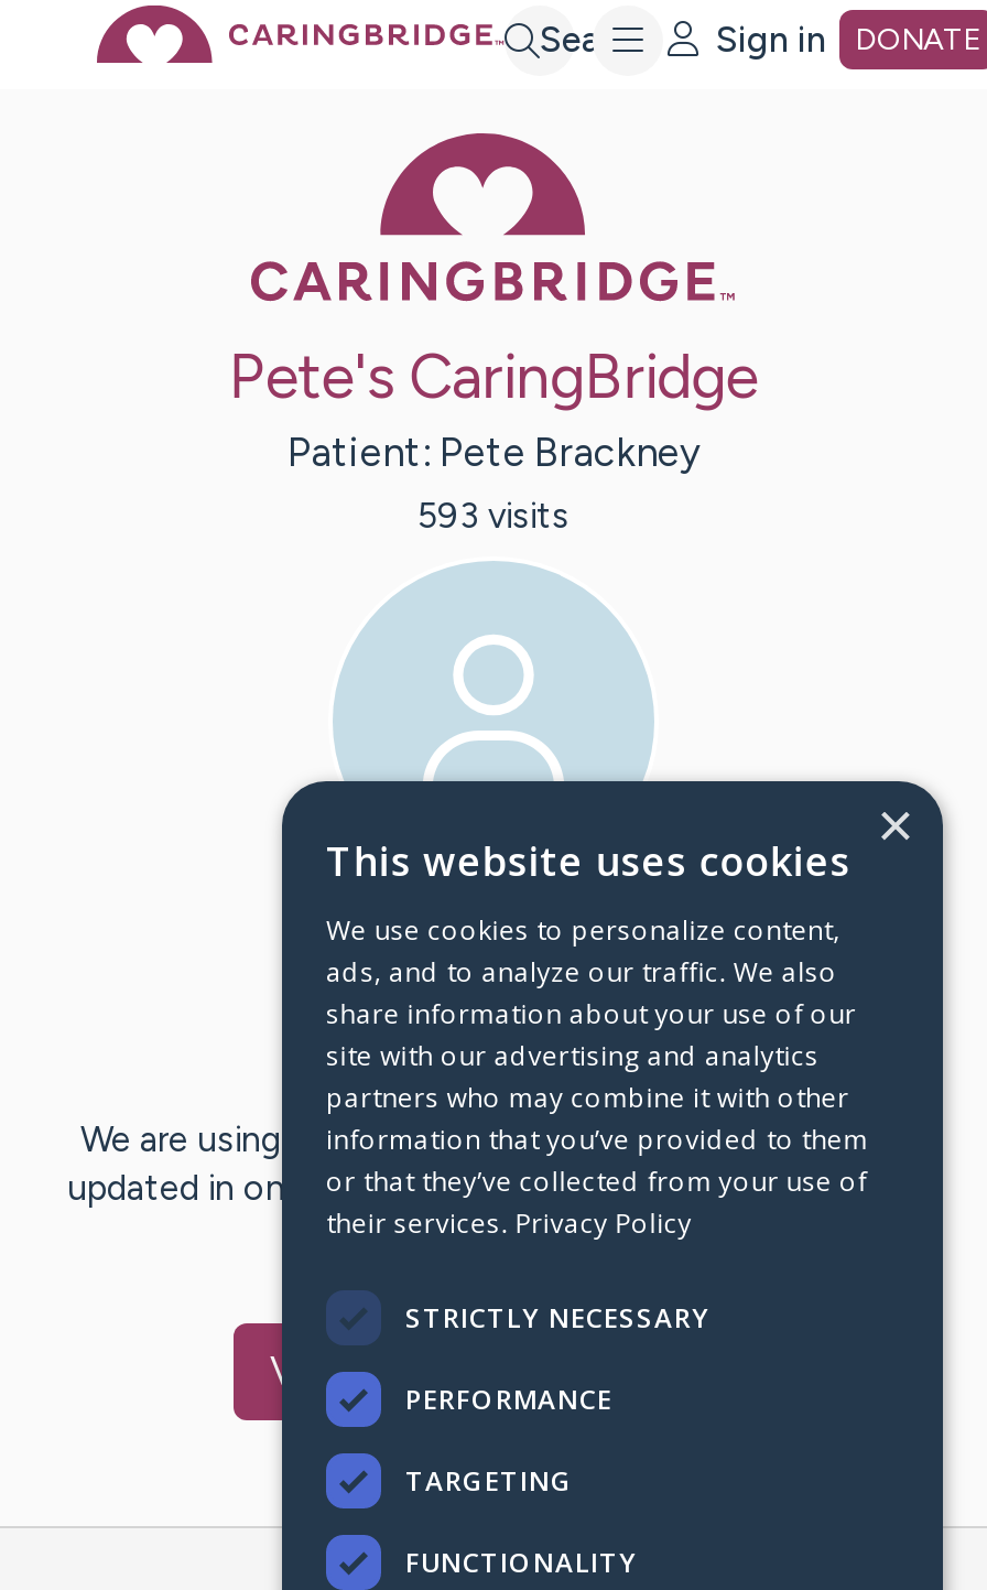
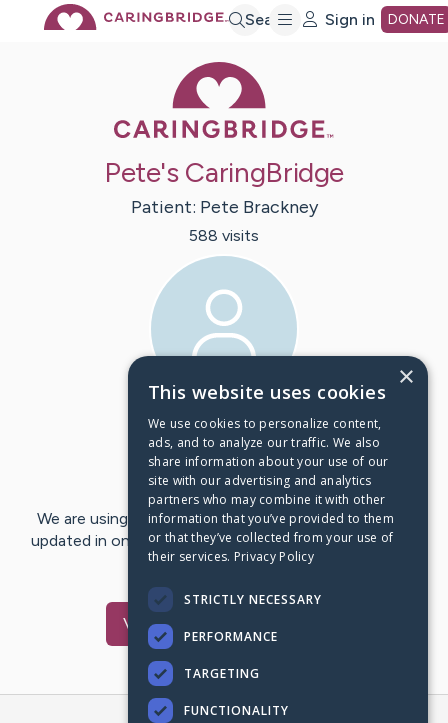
- 593 visits
+ 588 visits
